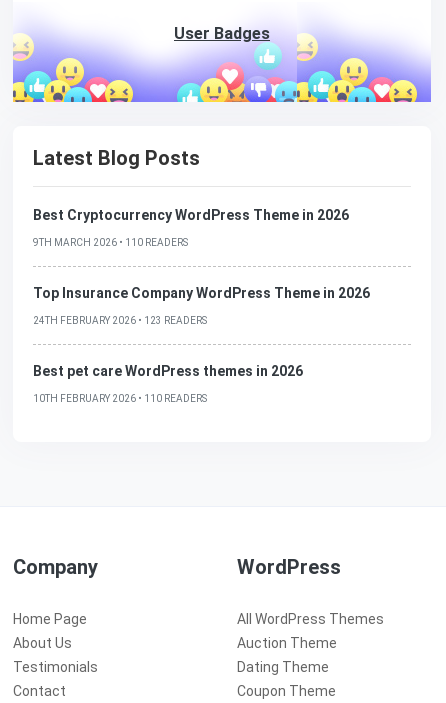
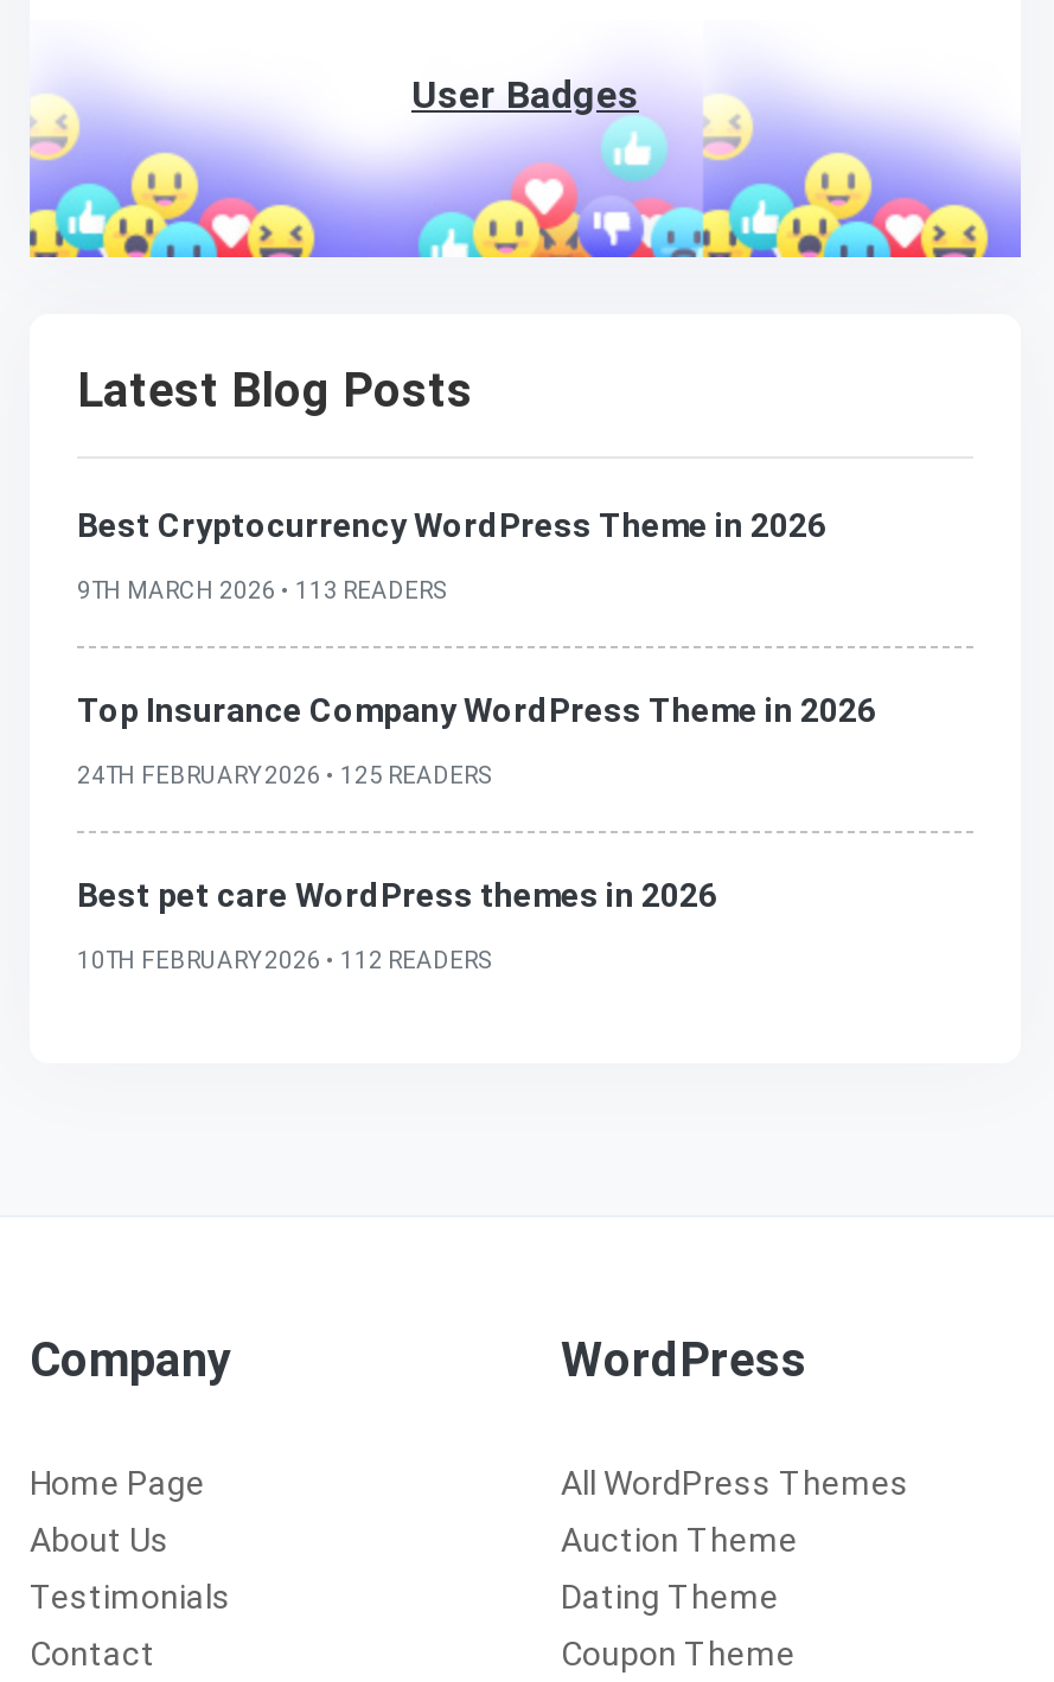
- 9TH MARCH 2026 • 110 READERS
+ 9TH MARCH 2026 • 113 READERS

- 24TH FEBRUARY 2026 • 123 READERS
+ 24TH FEBRUARY 2026 • 125 READERS

- 10TH FEBRUARY 2026 • 110 READERS
+ 10TH FEBRUARY 2026 • 112 READERS
